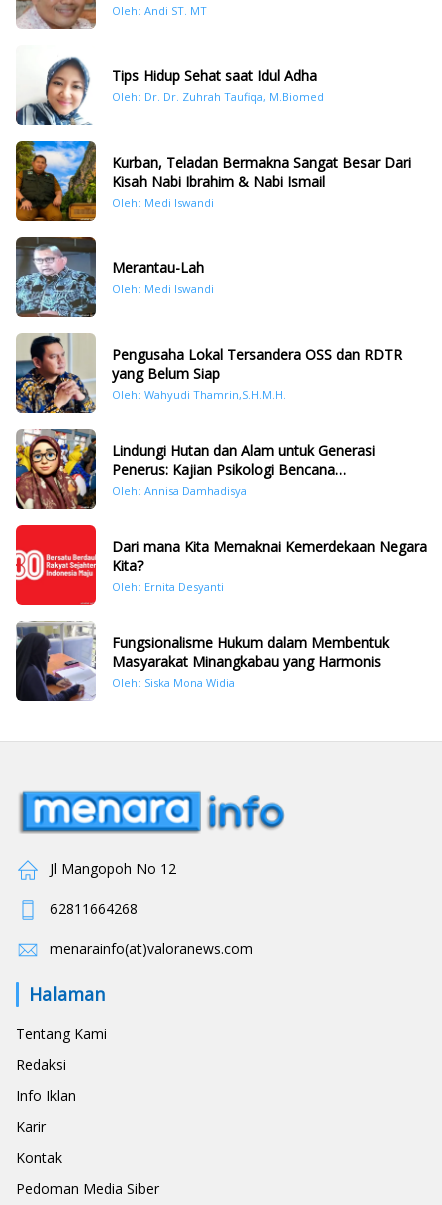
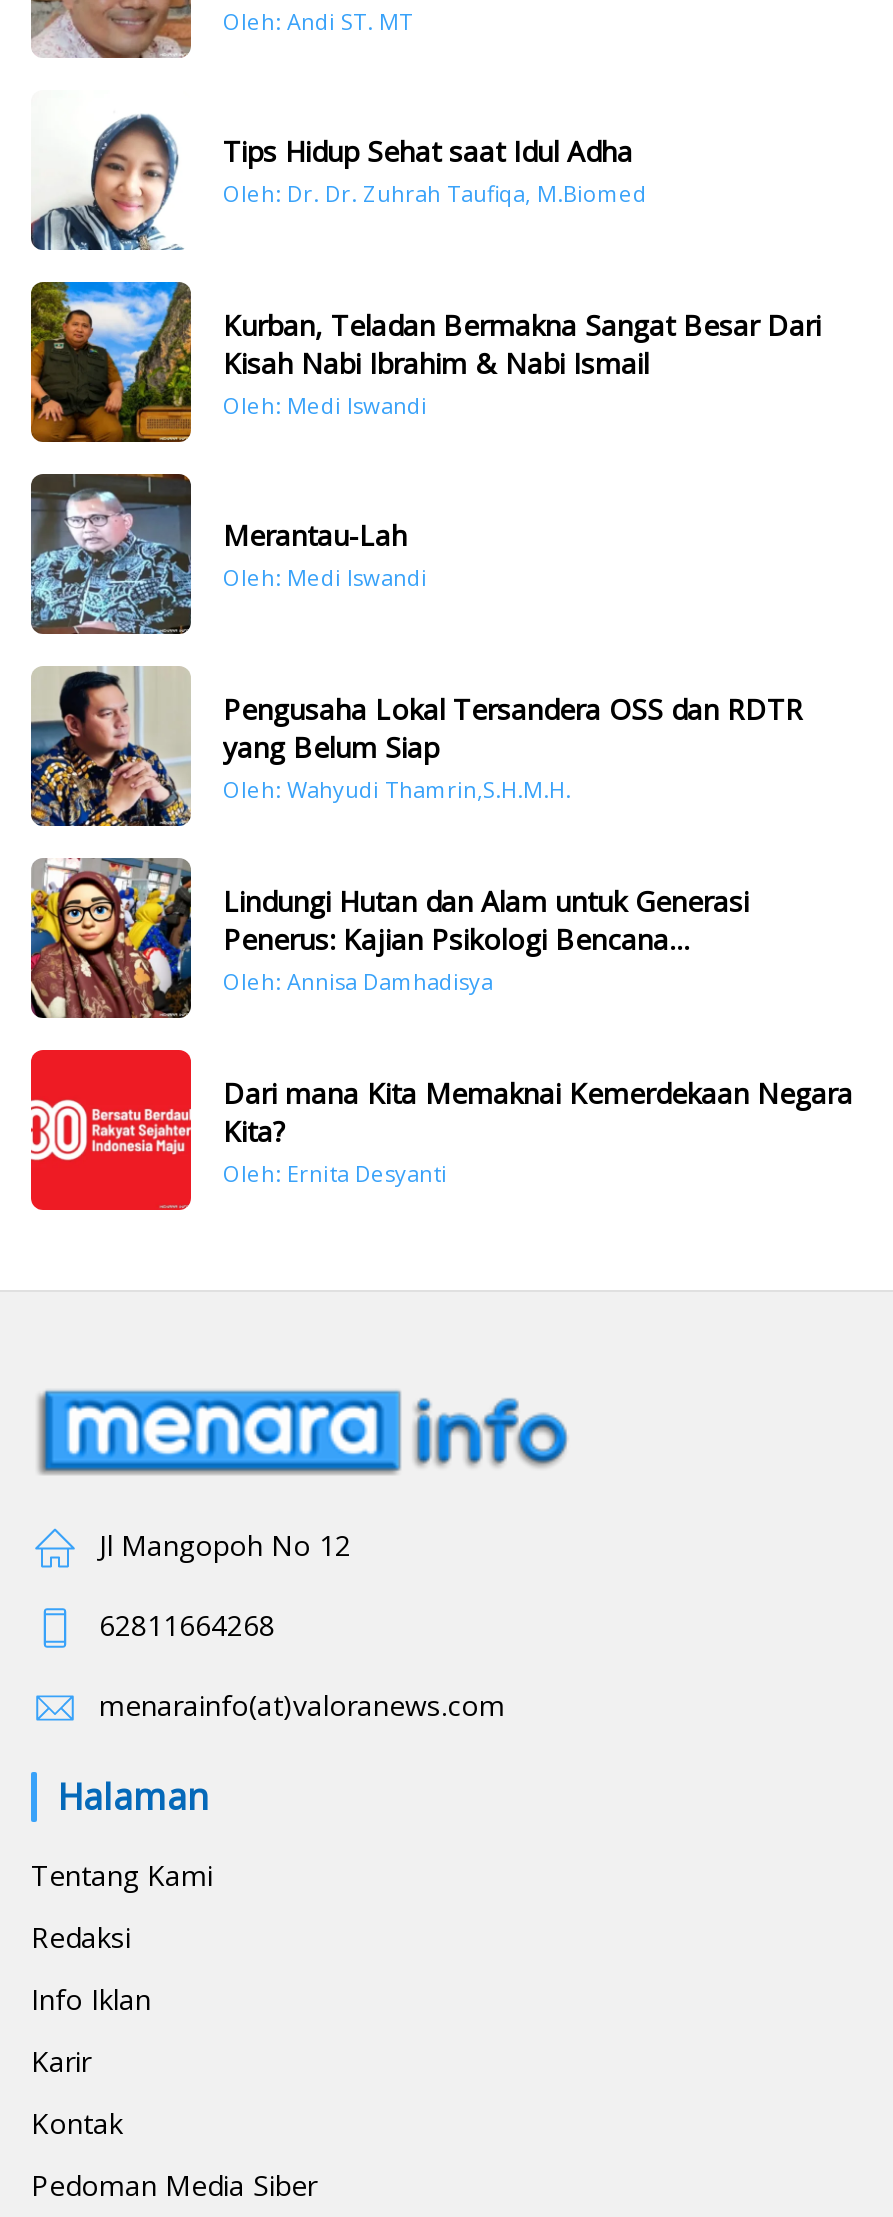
- [image]
- Fungsionalisme Hukum dalam Membentuk
- Masyarakat Minangkabau yang Harmonis
- Oleh: Siska Mona Widia
